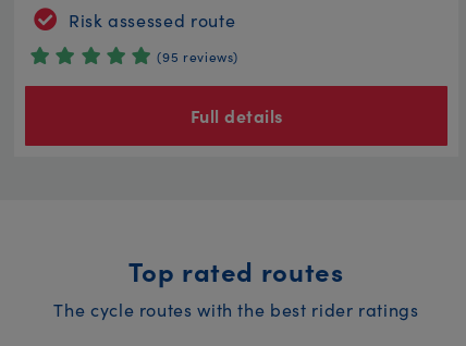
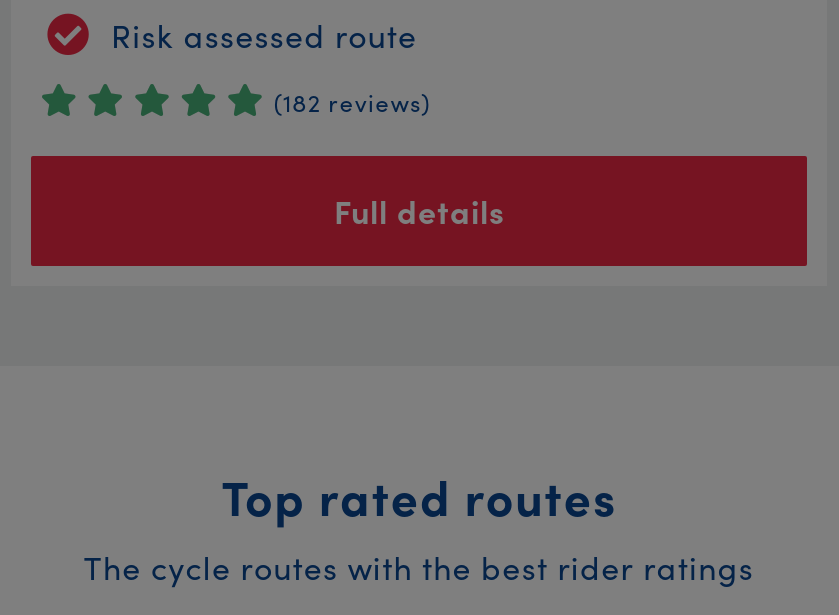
- (95 reviews)
+ (182 reviews)
